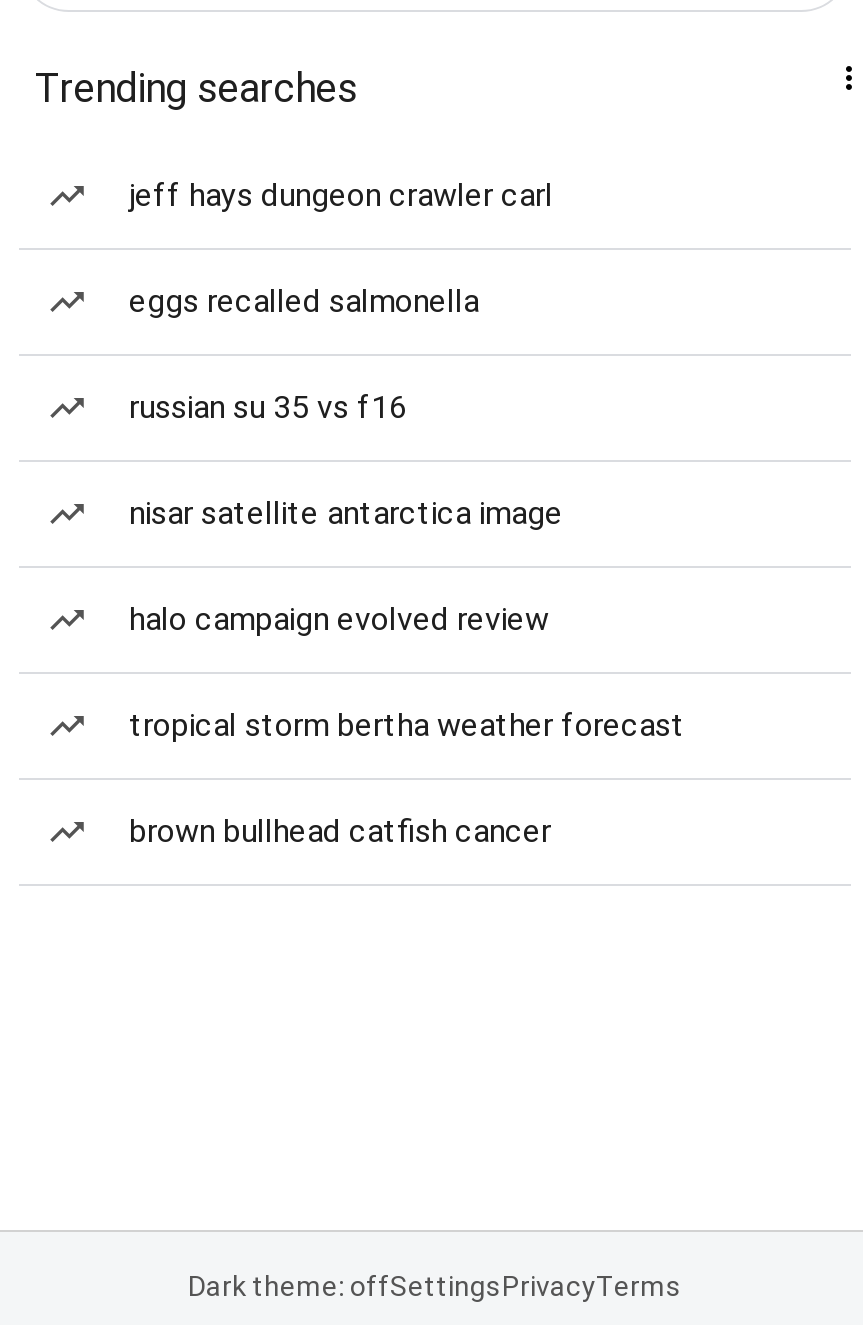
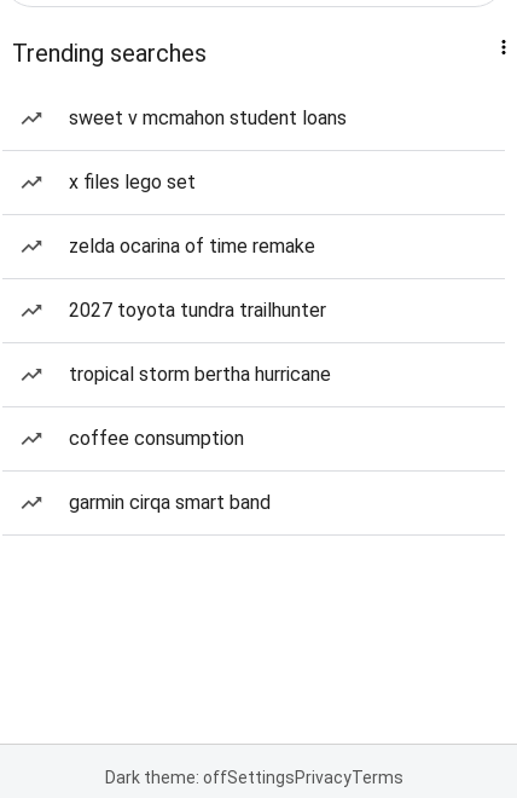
- jeff hays dungeon crawler carl
+ sweet v mcmahon student loans

- eggs recalled salmonella
+ x files lego set

- russian su 35 vs f16
+ zelda ocarina of time remake

- nisar satellite antarctica image
+ 2027 toyota tundra trailhunter

- halo campaign evolved review
+ tropical storm bertha hurricane

- tropical storm bertha weather forecast
+ coffee consumption

- brown bullhead catfish cancer
+ garmin cirqa smart band
